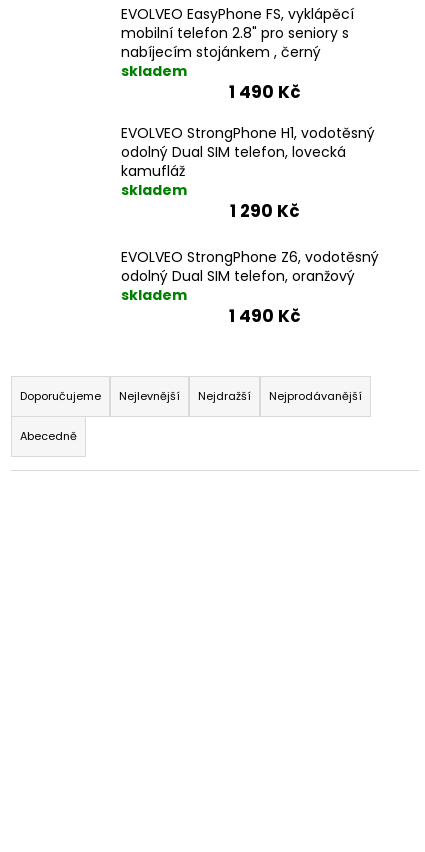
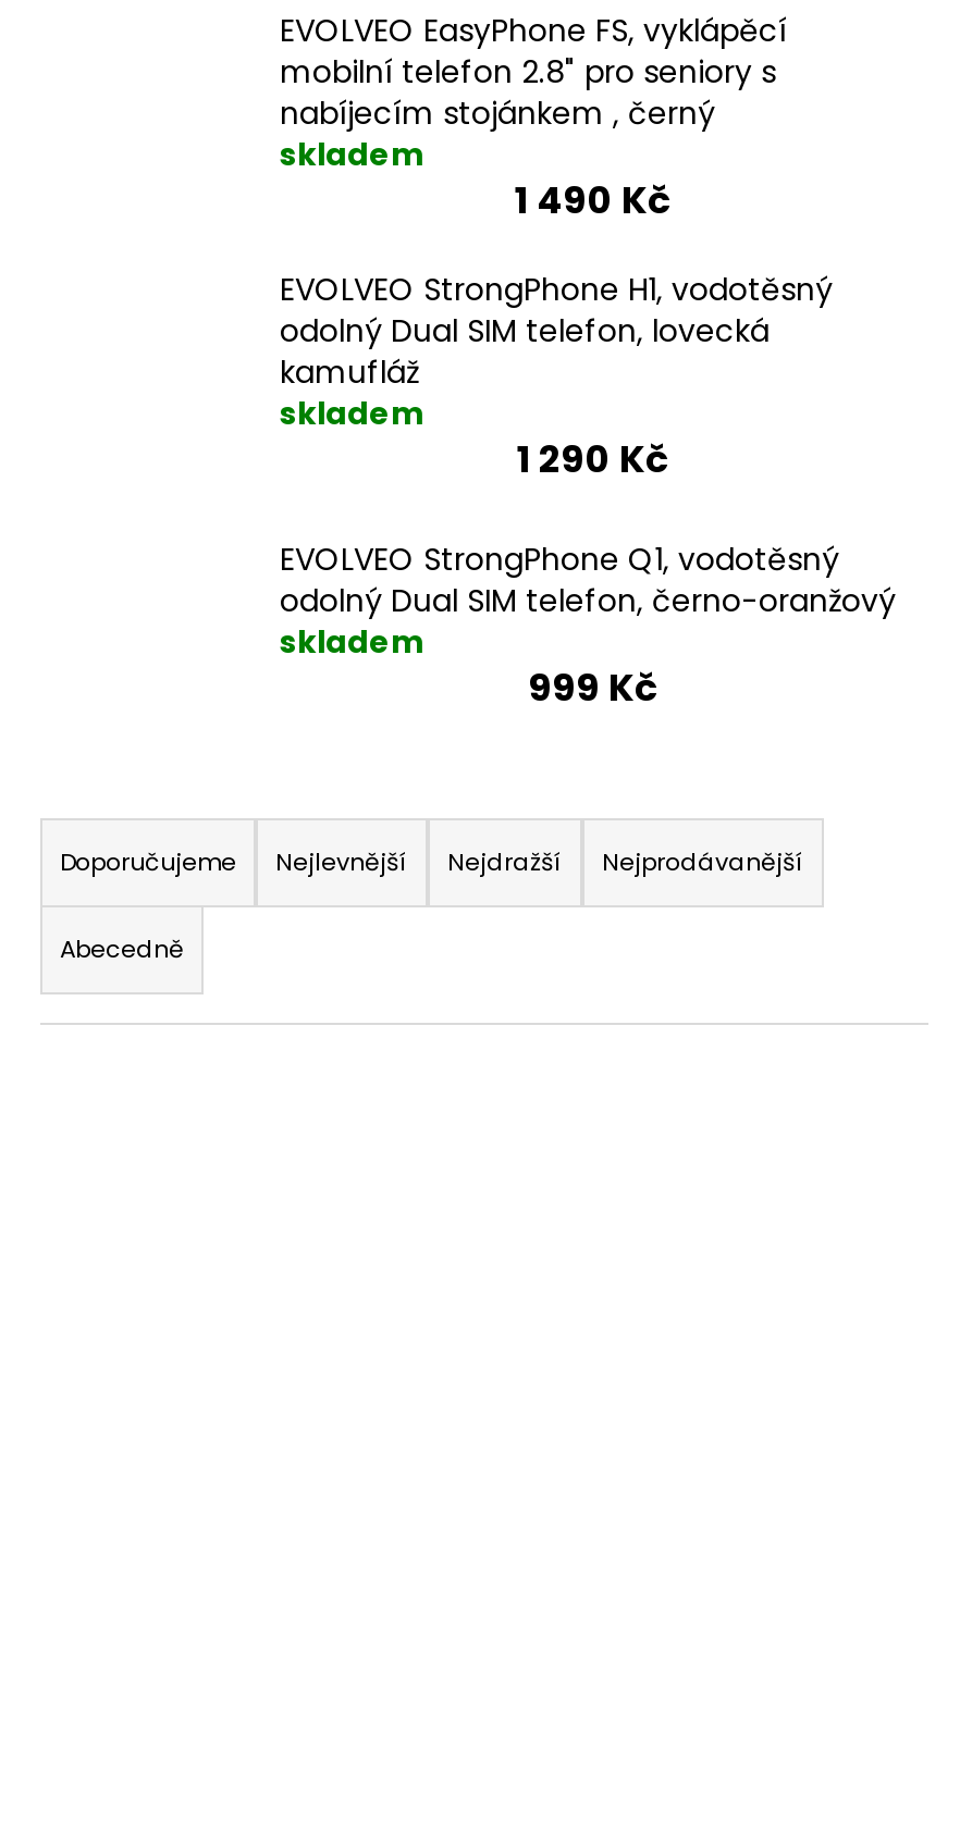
- EVOLVEO StrongPhone Z6, vodotěsný
+ EVOLVEO StrongPhone Q1, vodotěsný

- odolný Dual SIM telefon, oranžový
+ odolný Dual SIM telefon, černo-oranžový

- 1 490 Kč
+ 999 Kč
